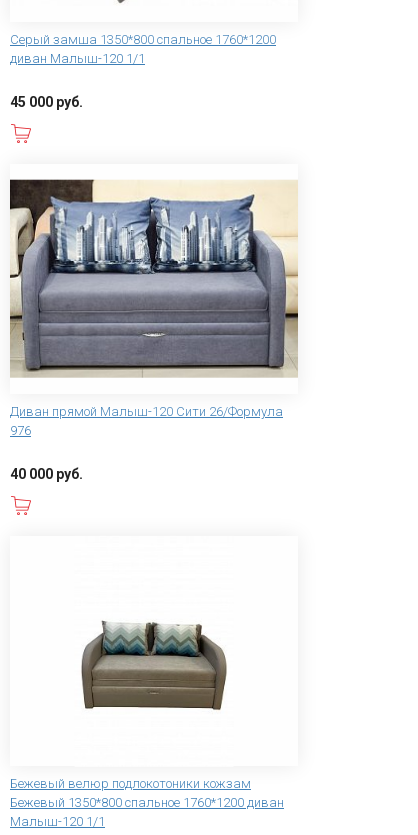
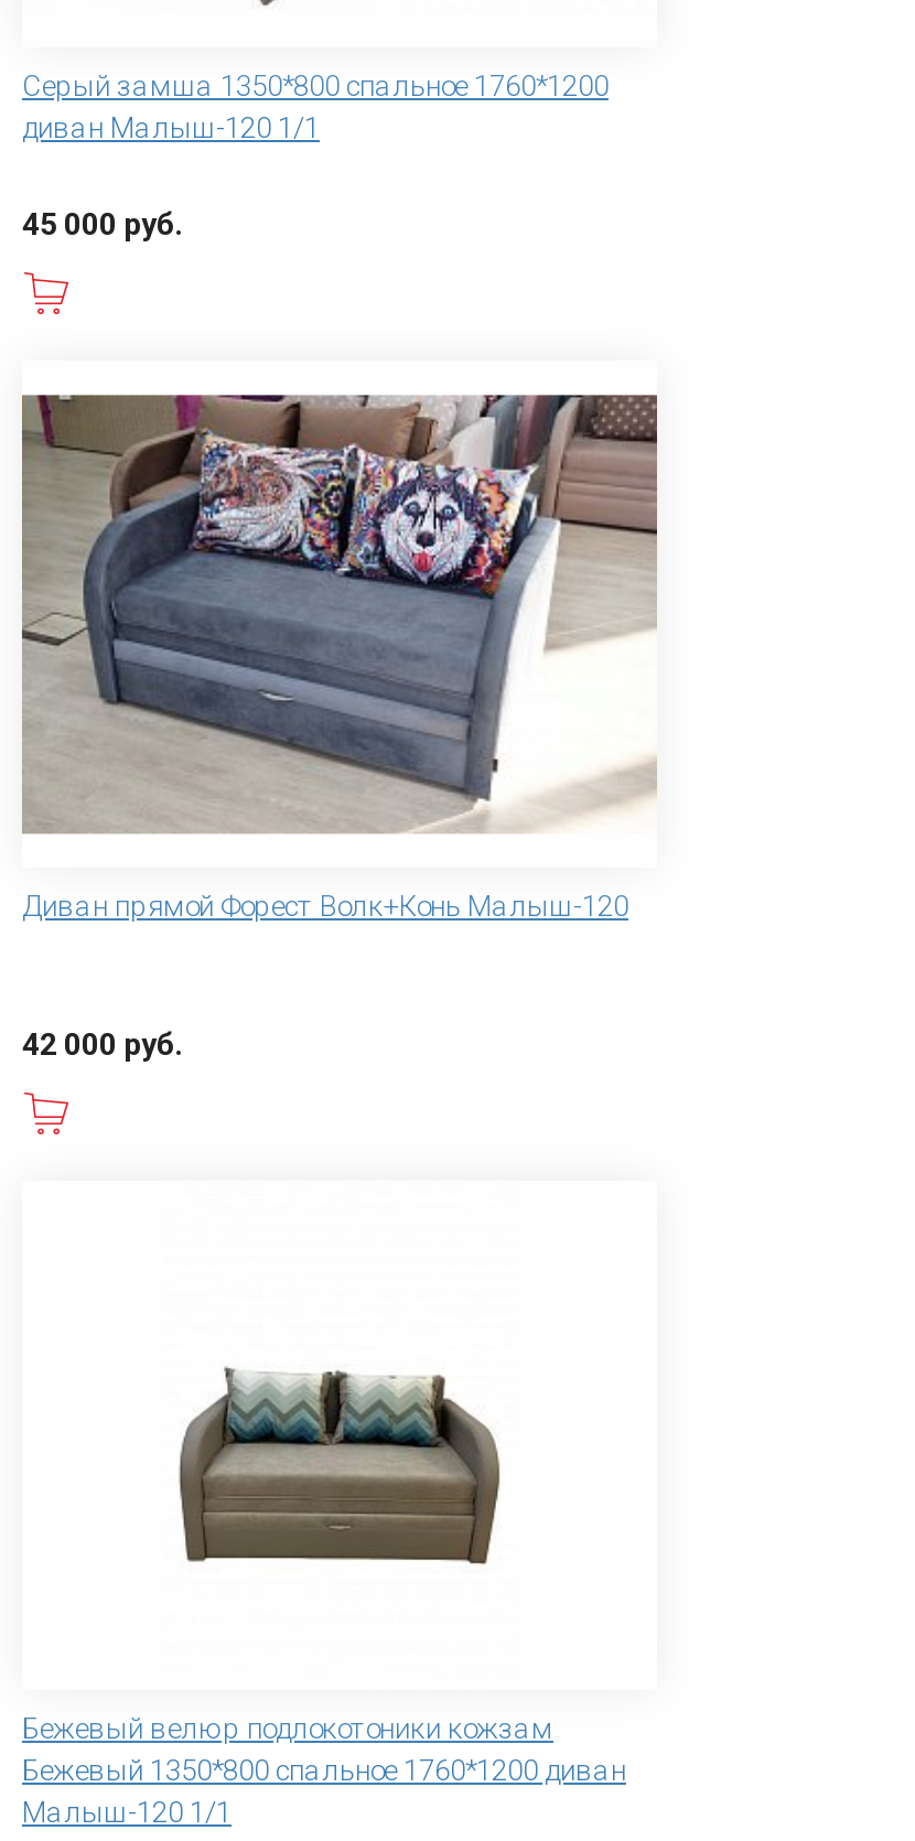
- [image]
- Диван прямой Малыш-120 Сити 26/Формула
- 976
+ [image]
+ Диван прямой Форест Волк+Конь Малыш-120

- 40 000 руб.
+ 42 000 руб.
